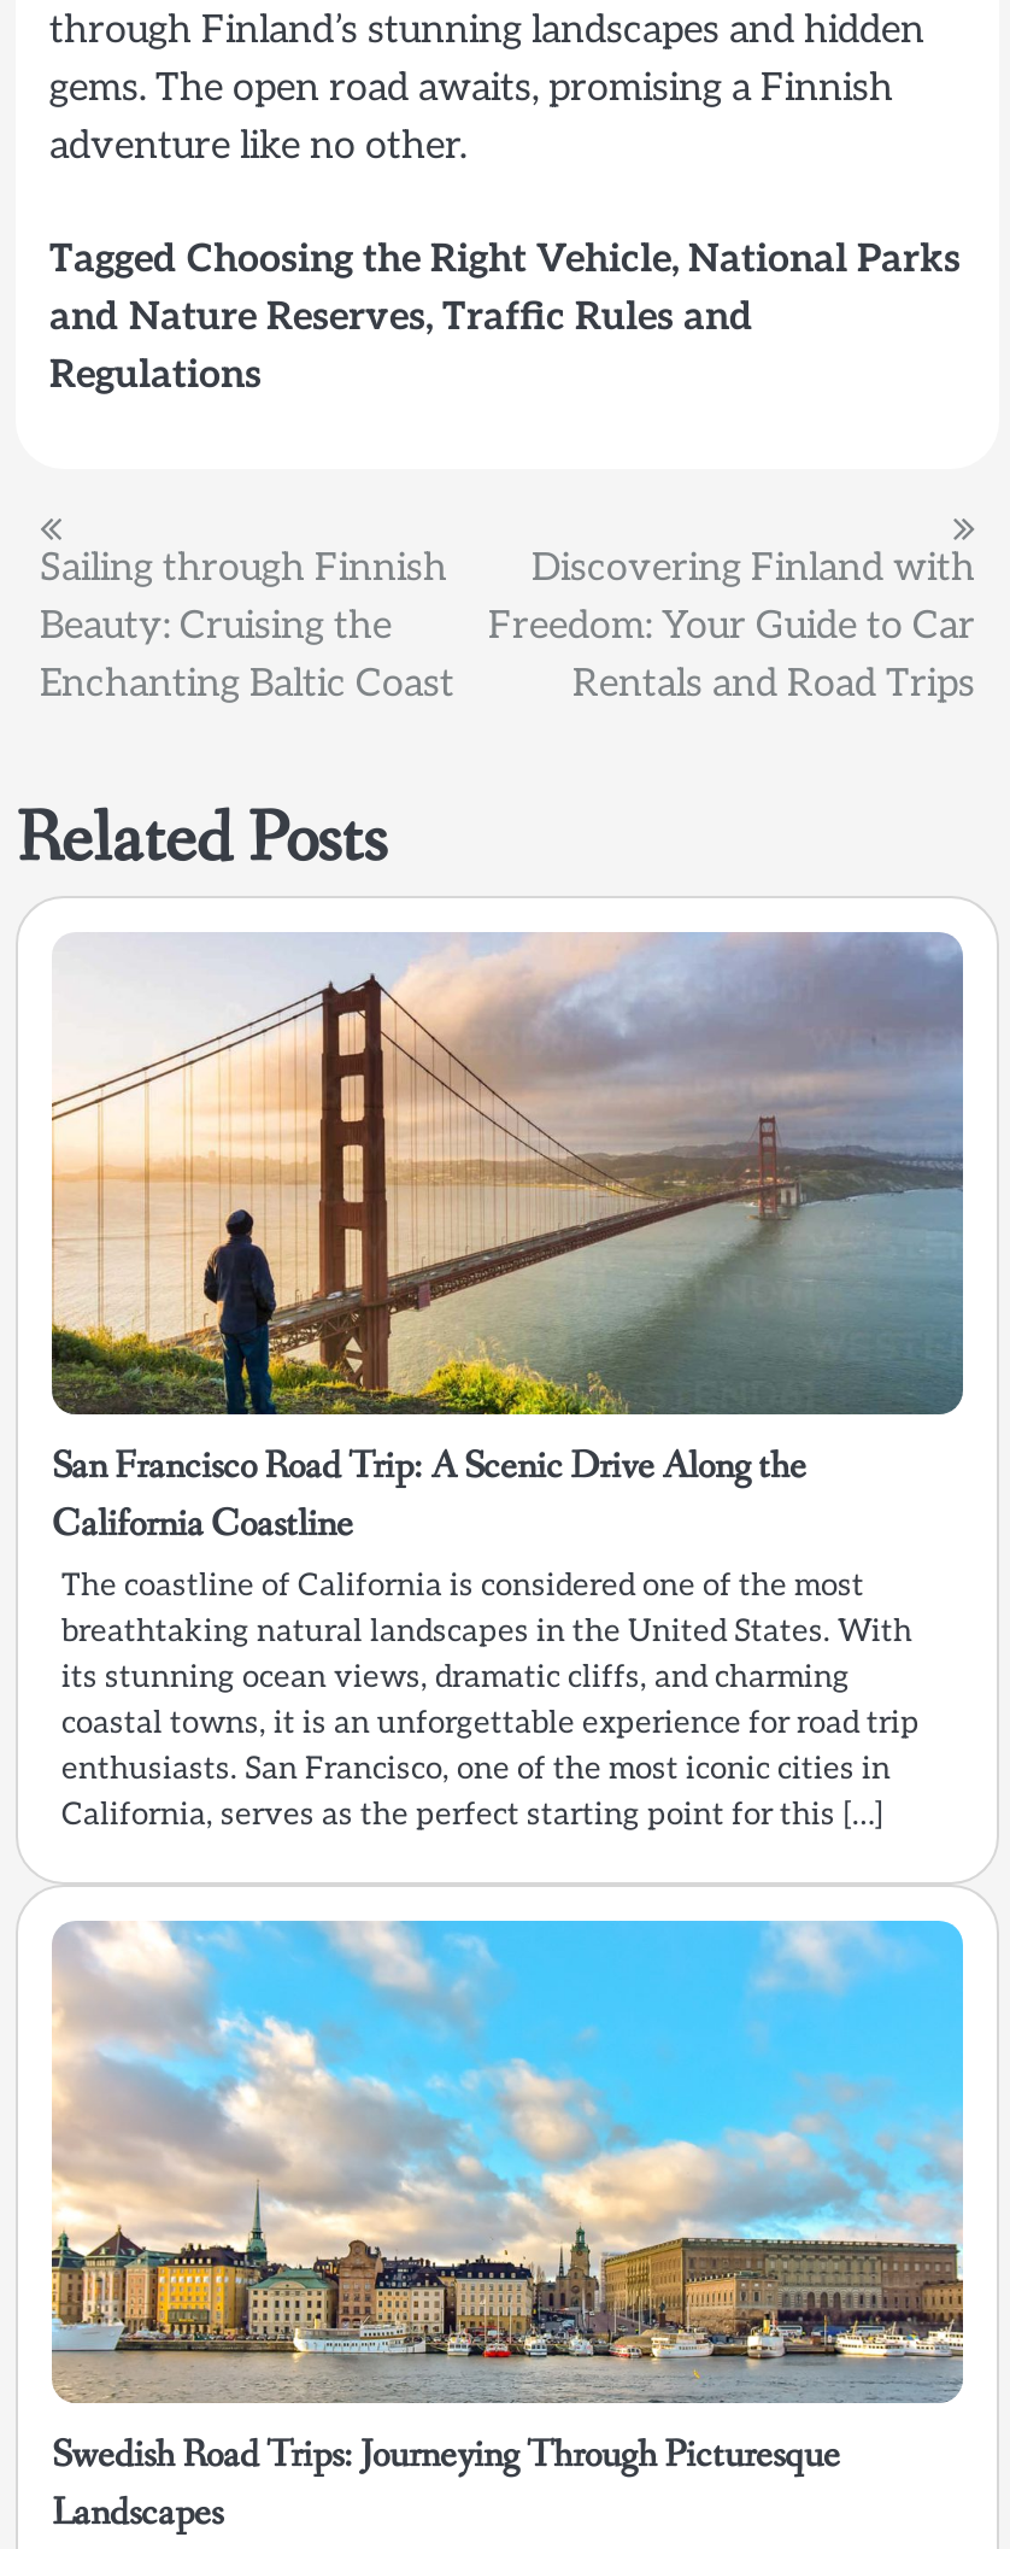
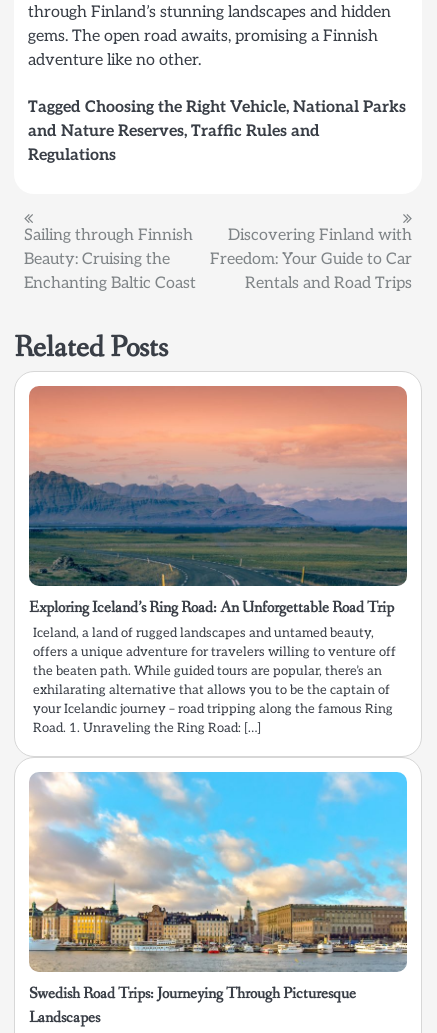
- [image]
- San Francisco Road Trip: A Scenic Drive Along the
- California Coastline
- The coastline of California is considered one of the most
- breathtaking natural landscapes in the United States. With
- its stunning ocean views, dramatic cliffs, and charming
- coastal towns, it is an unforgettable experience for road trip
- enthusiasts. San Francisco, one of the most iconic cities in
- California, serves as the perfect starting point for this […]
+ [image]
+ Exploring Iceland’s Ring Road: An Unforgettable Road Trip
+ Iceland, a land of rugged landscapes and untamed beauty,
+ offers a unique adventure for travelers willing to venture off
+ the beaten path. While guided tours are popular, there’s an
+ exhilarating alternative that allows you to be the captain of
+ your Icelandic journey – road tripping along the famous Ring
+ Road. 1. Unraveling the Ring Road: […]
